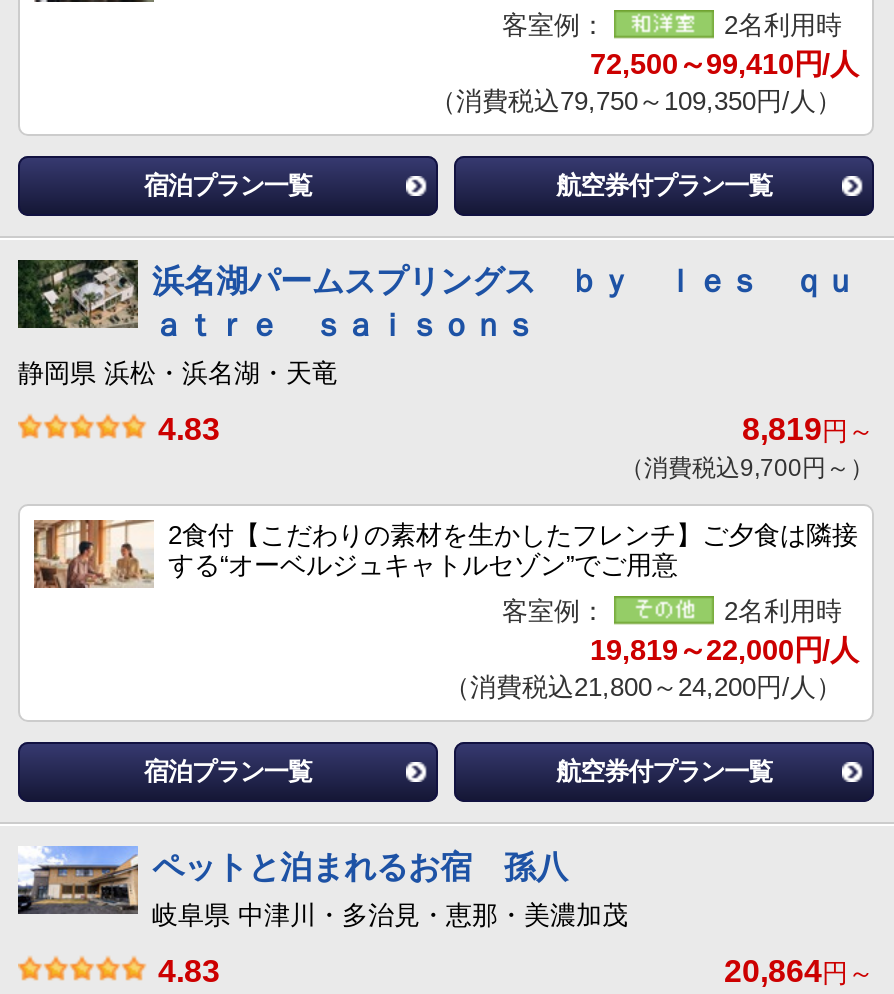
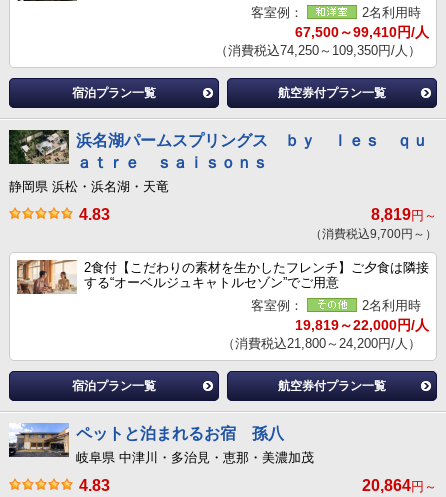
- 72,500～99,410円/人
+ 67,500～99,410円/人

- （消費税込79,750～109,350円/人）
+ （消費税込74,250～109,350円/人）
